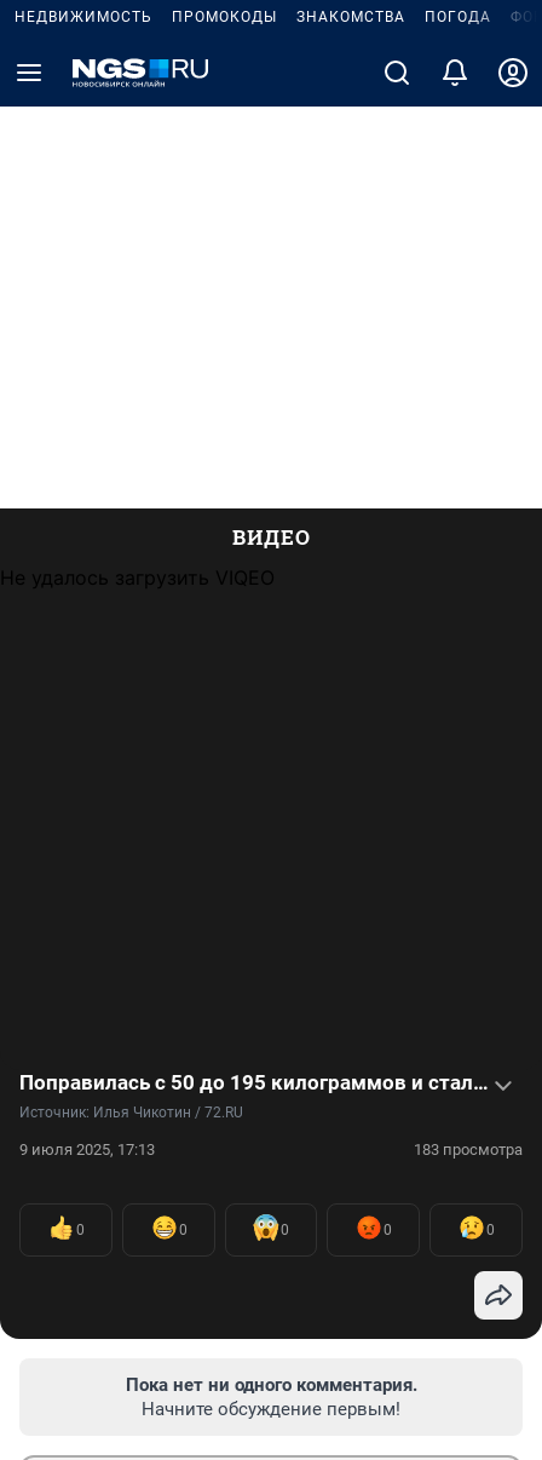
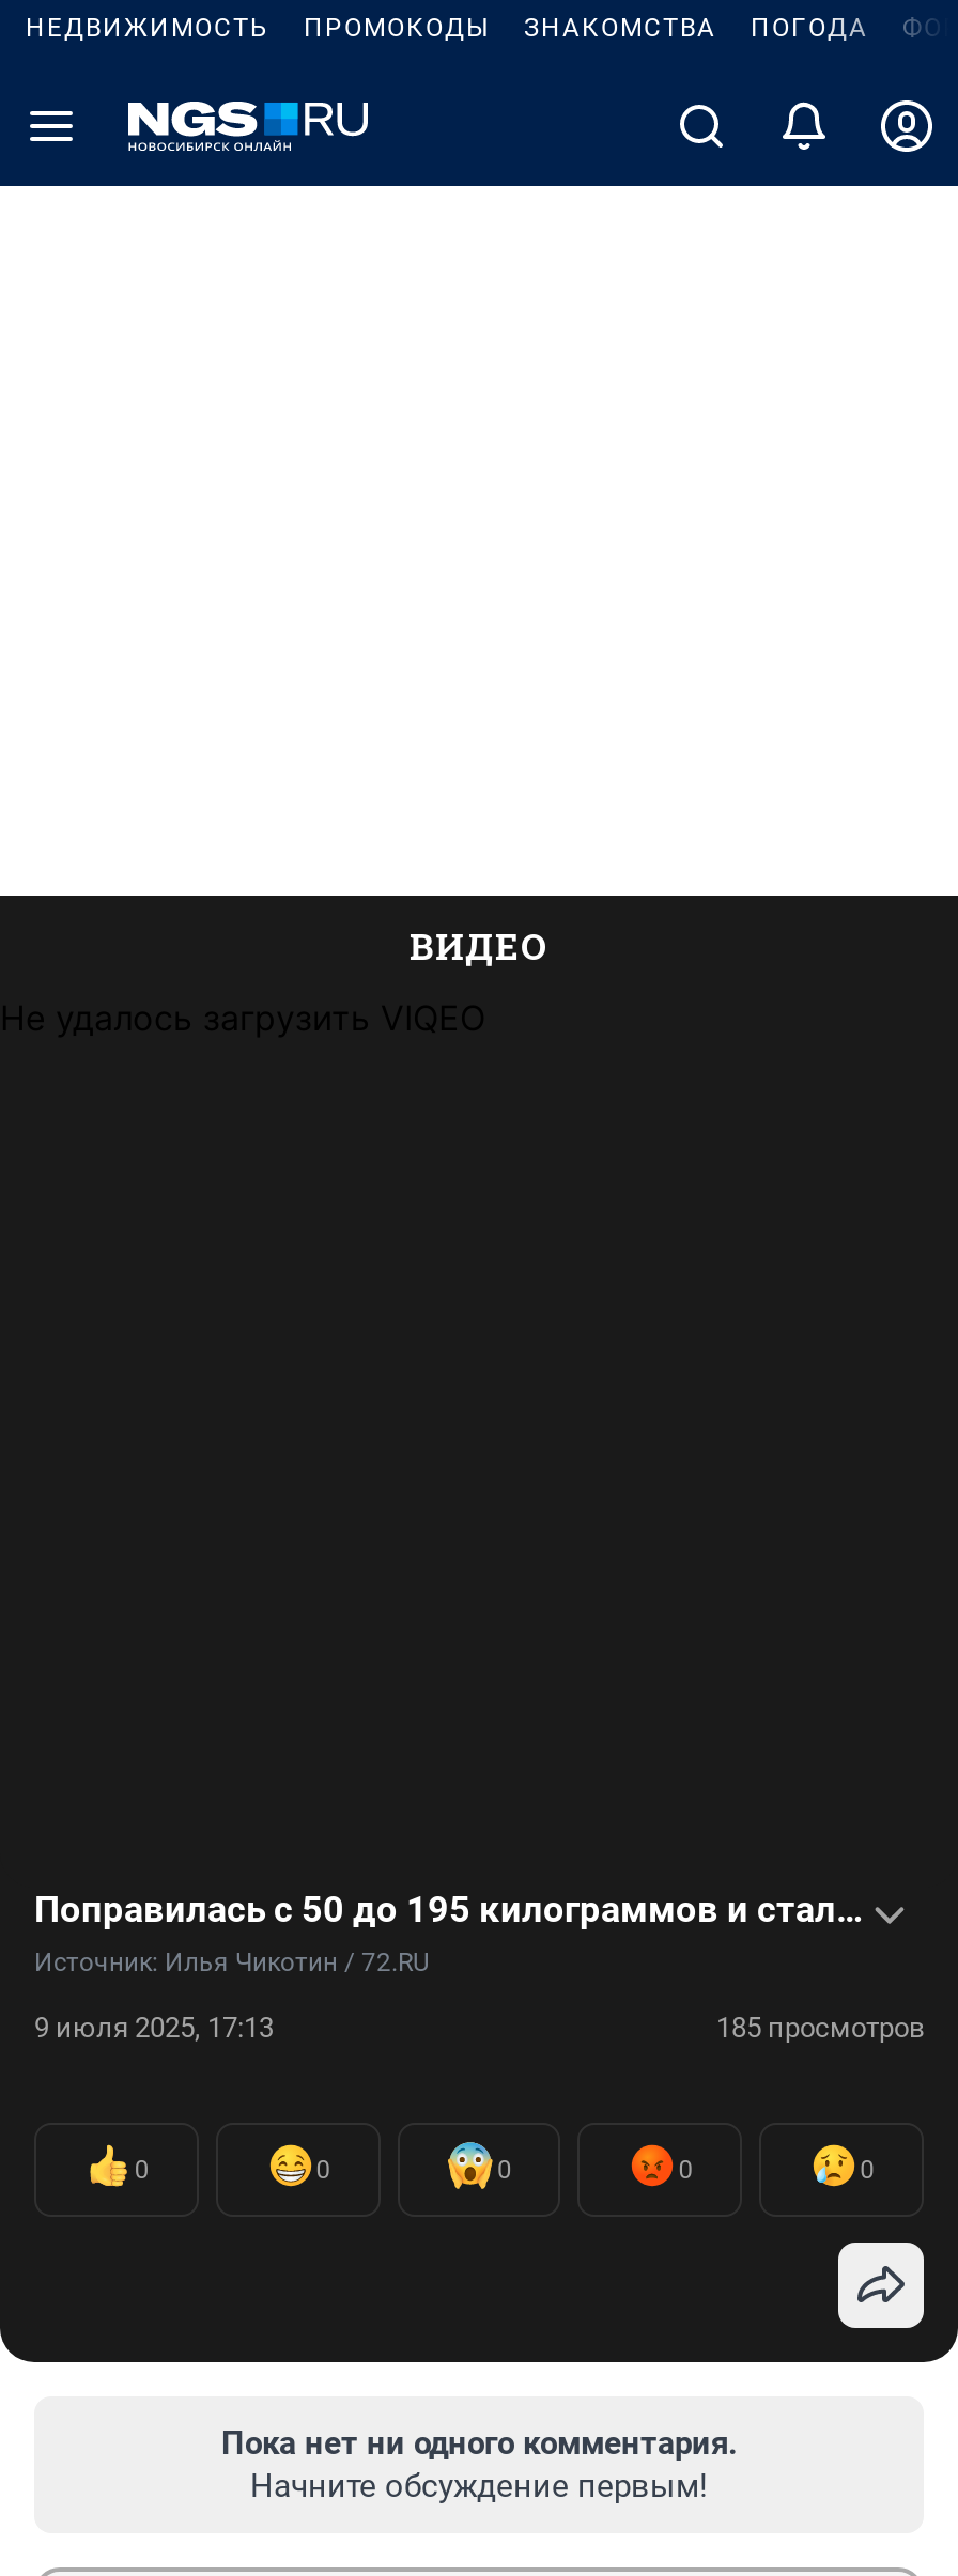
- 183 просмотра
+ 185 просмотров
